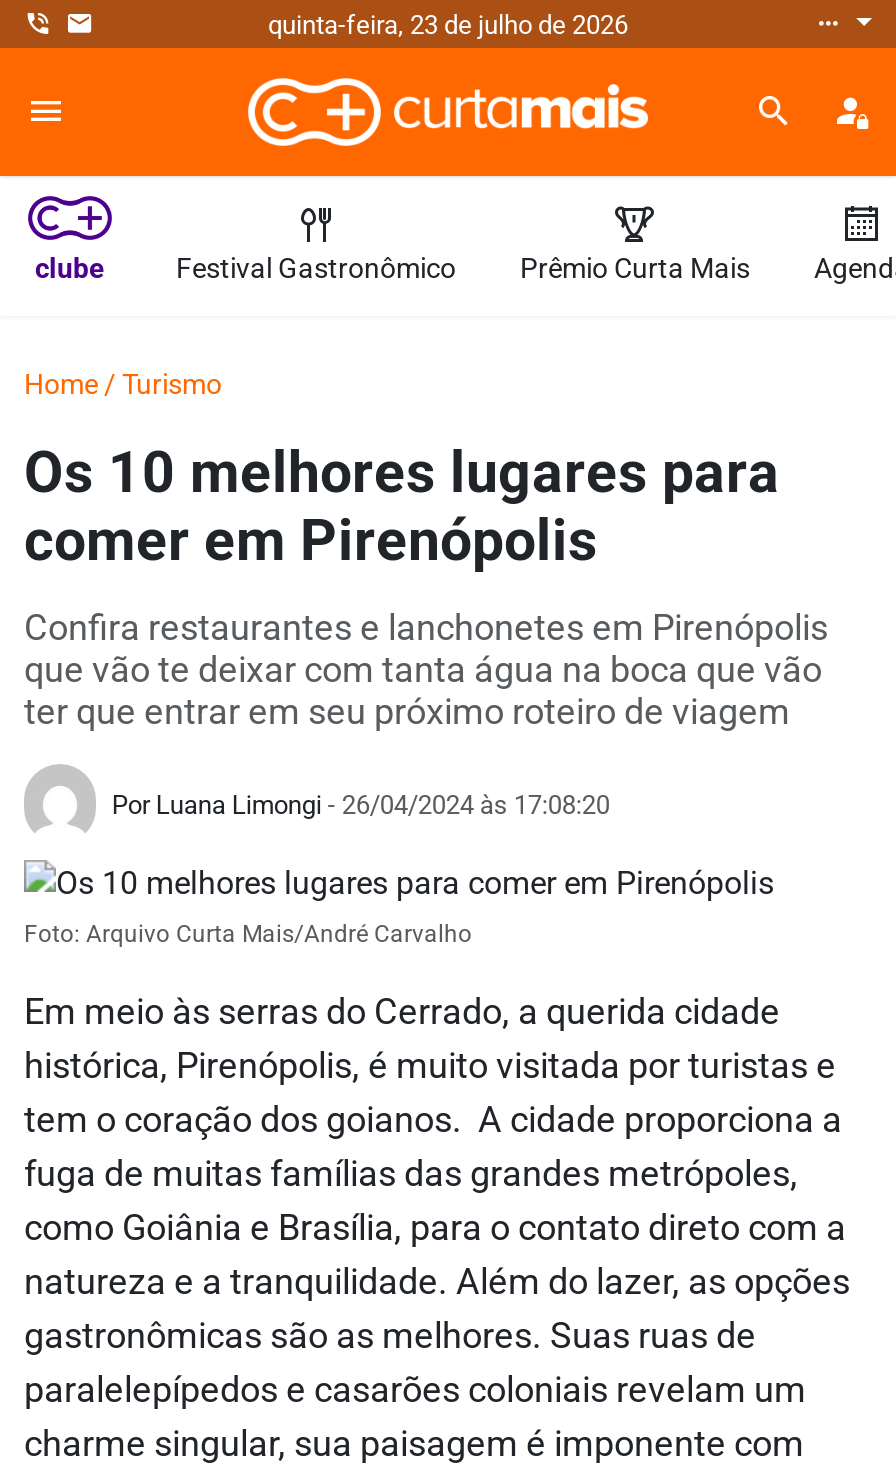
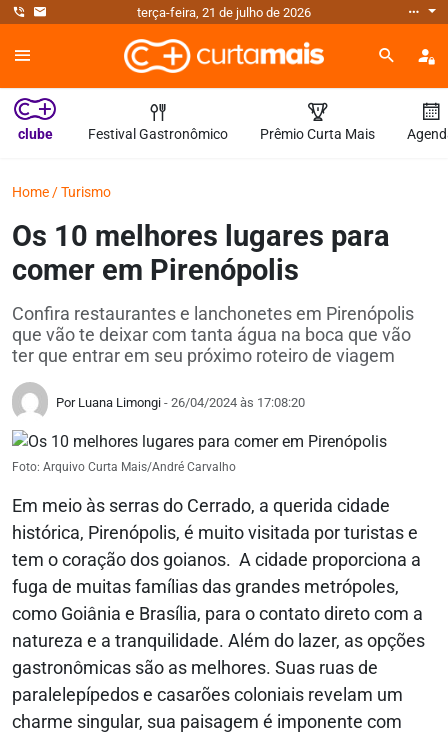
- quinta-feira, 23 de julho de 2026
+ terça-feira, 21 de julho de 2026
